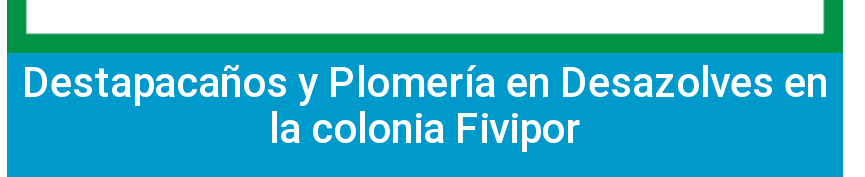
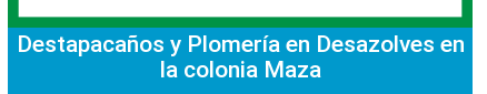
- la colonia Fivipor
+ la colonia Maza
